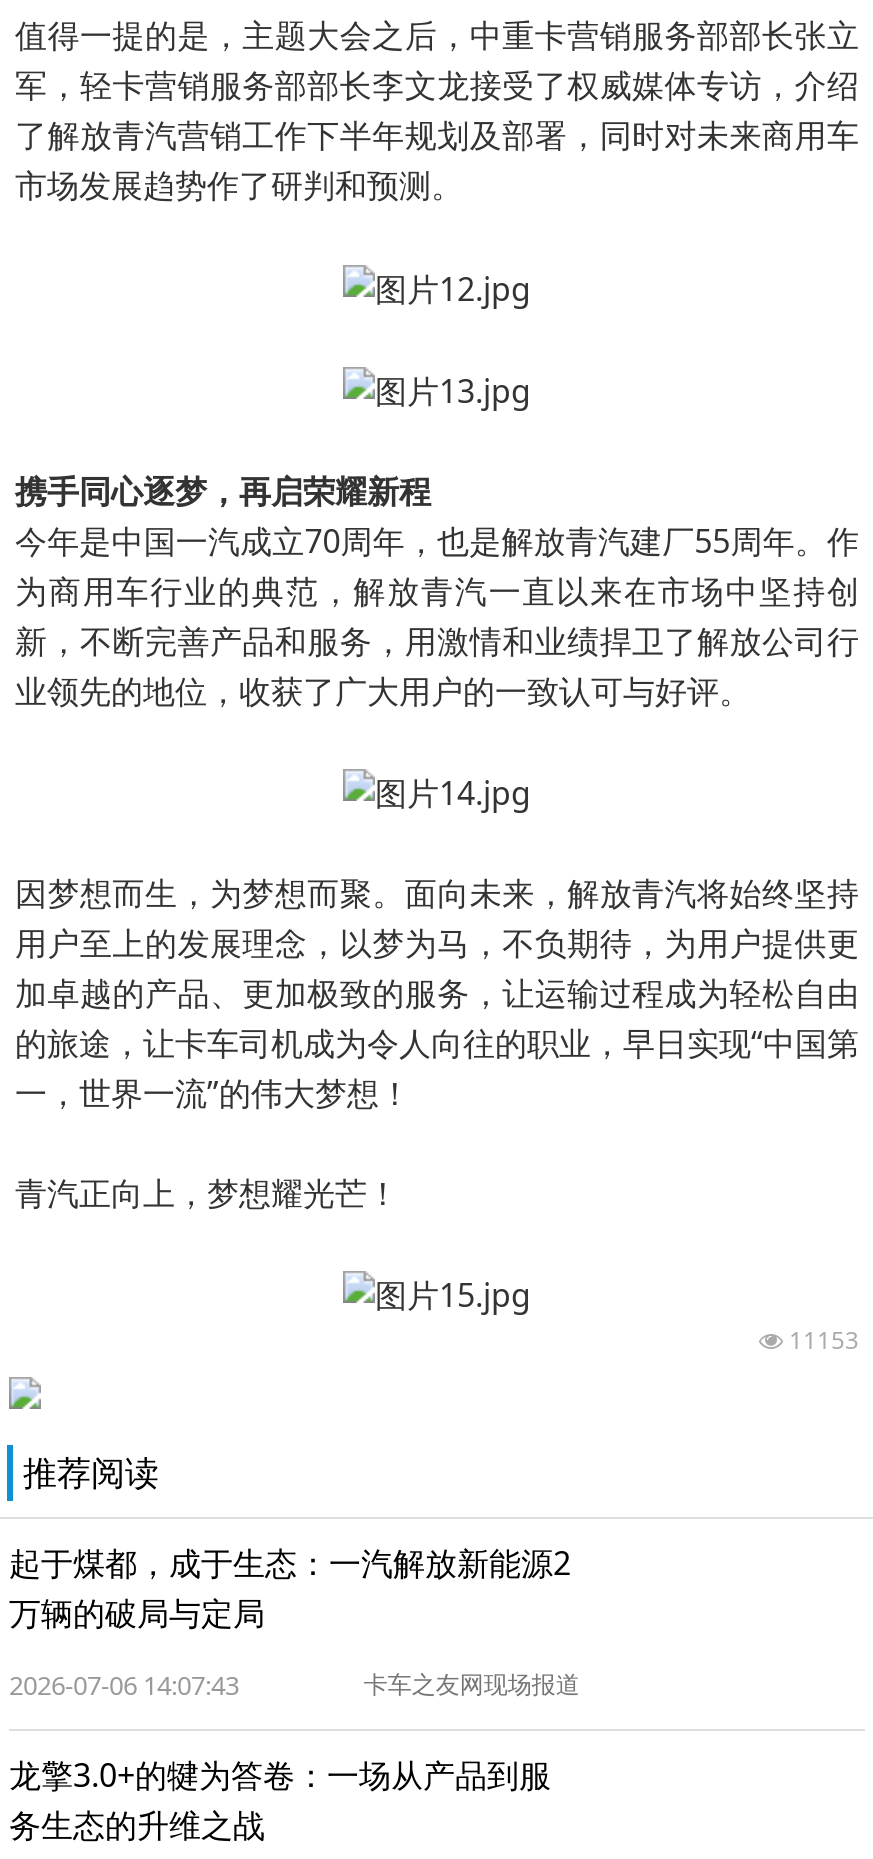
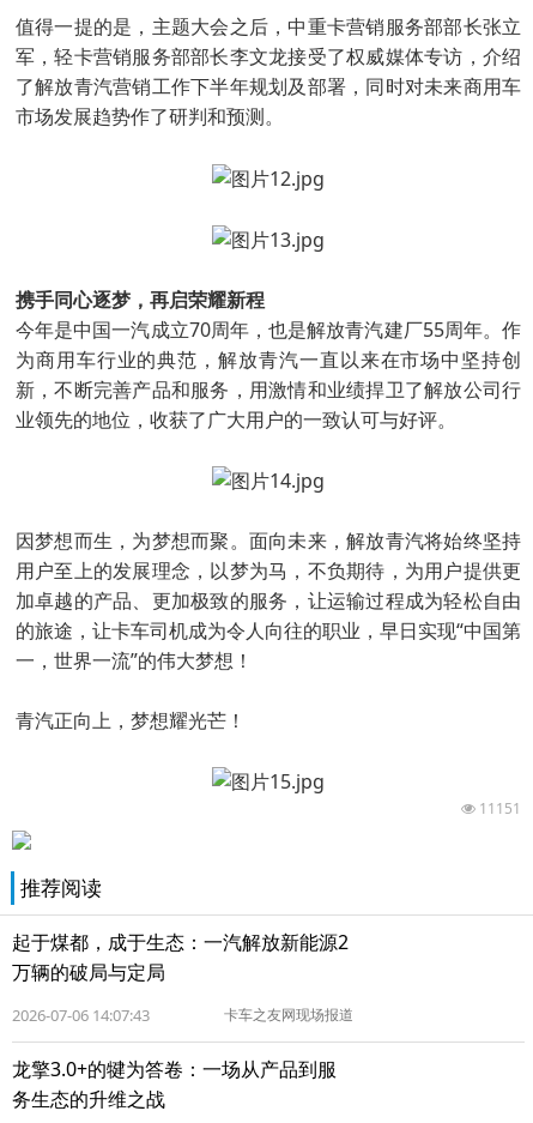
- 11153
+ 11151
